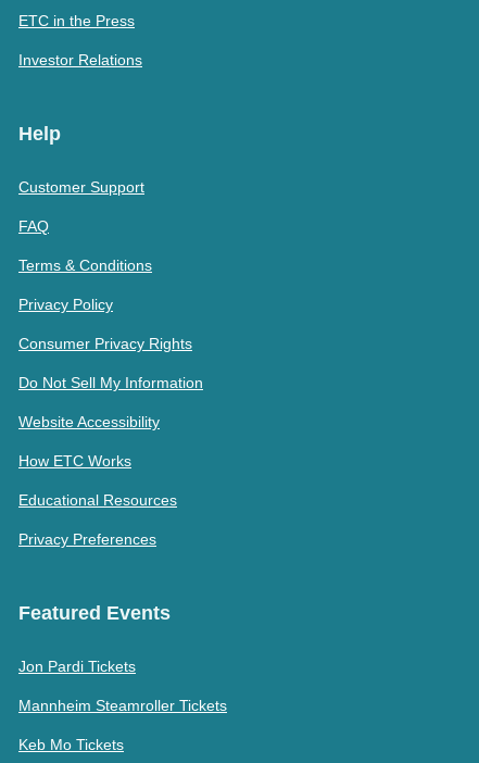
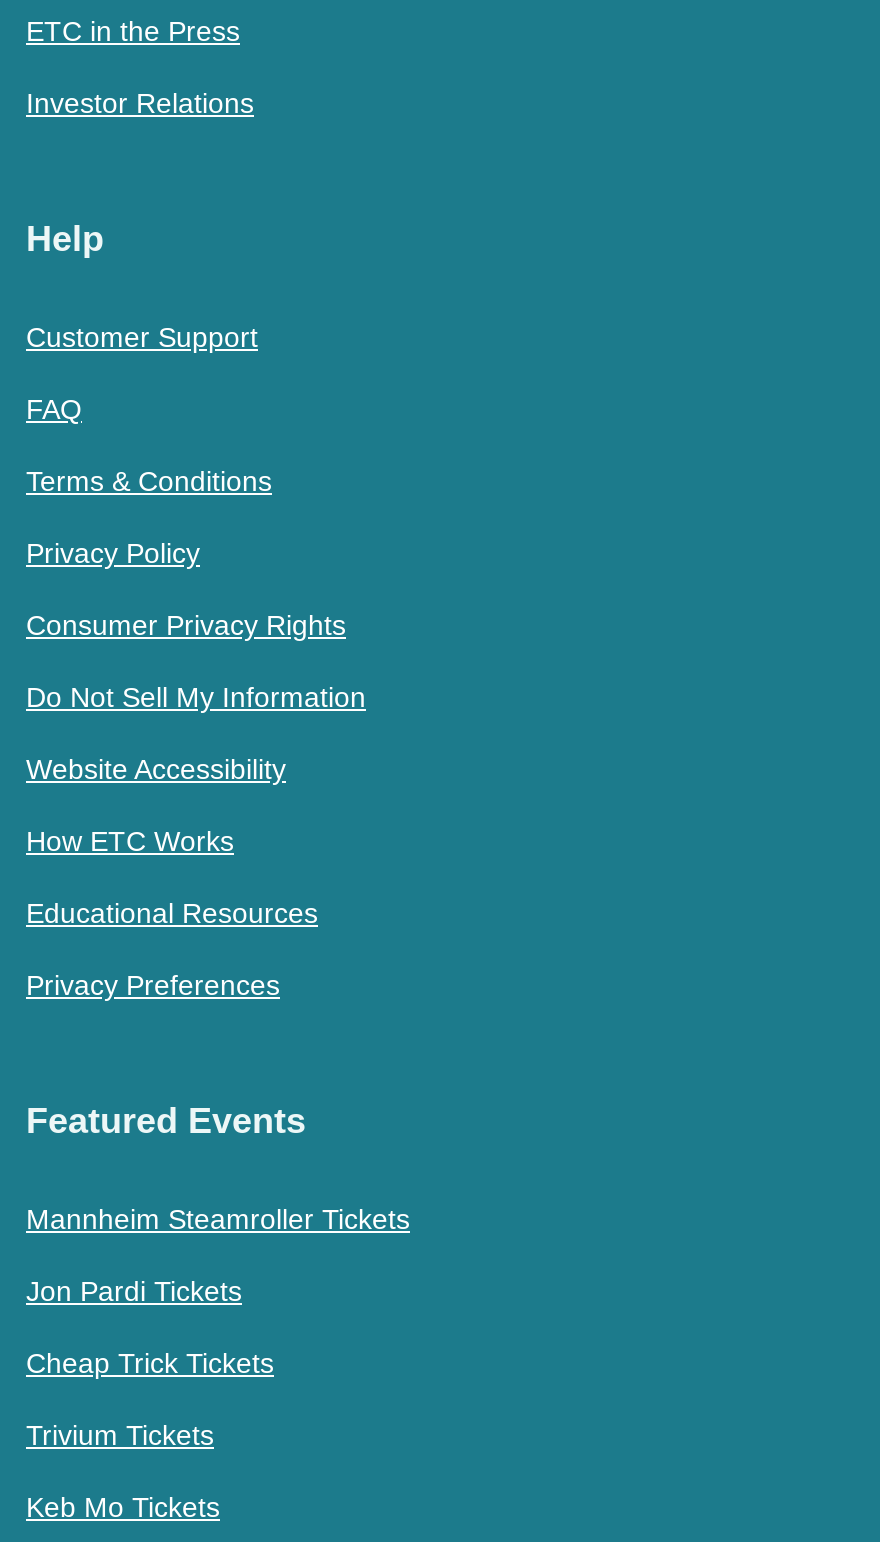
+ Cheap Trick Tickets
+ Trivium Tickets

moved up: Mannheim Steamroller Tickets
